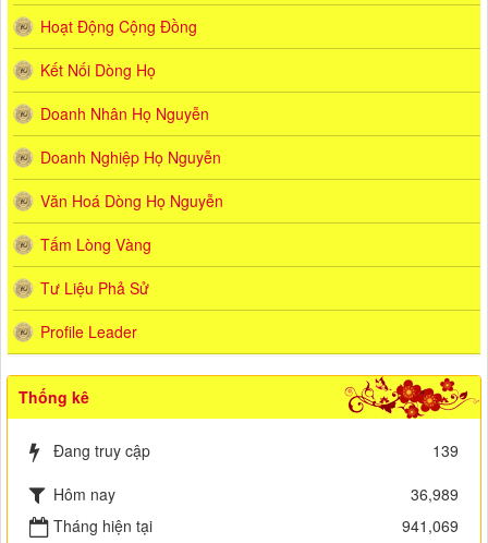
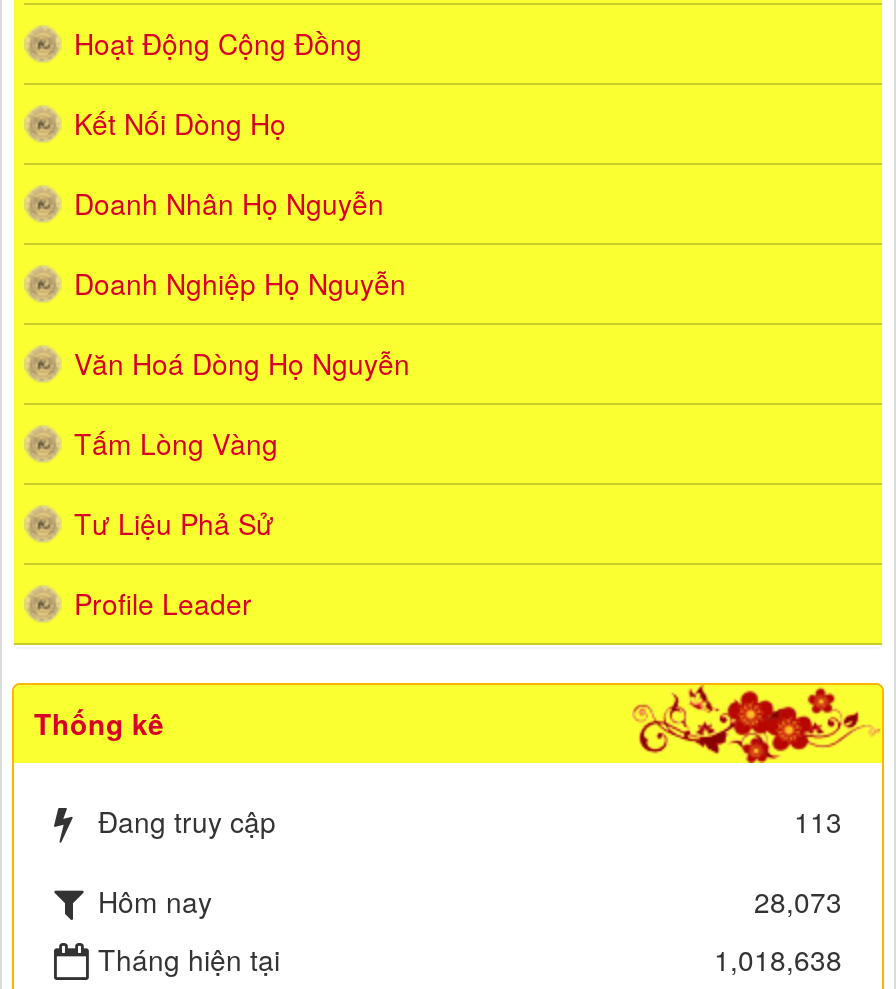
- 139
+ 113

- 36,989
+ 28,073

- 941,069
+ 1,018,638
